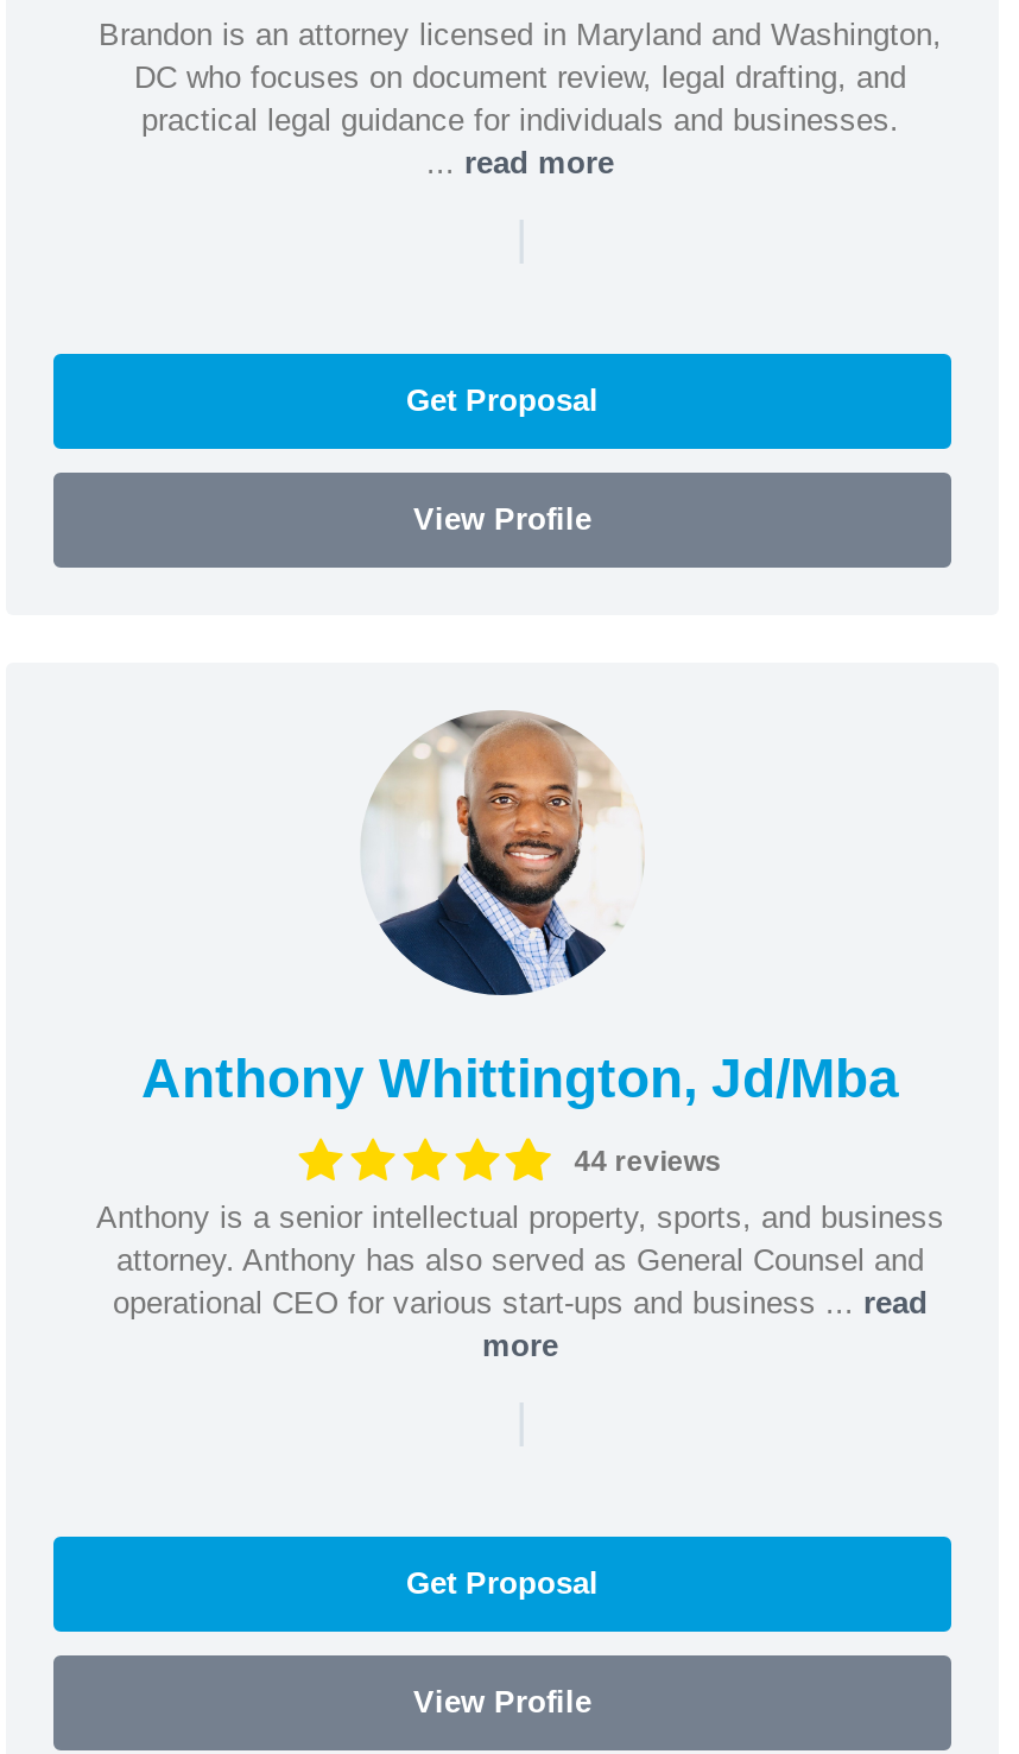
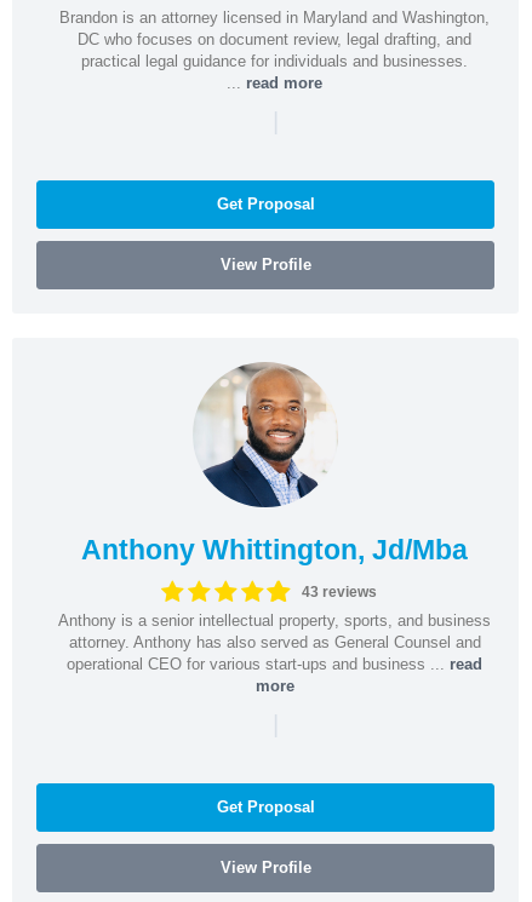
- 44 reviews
+ 43 reviews
